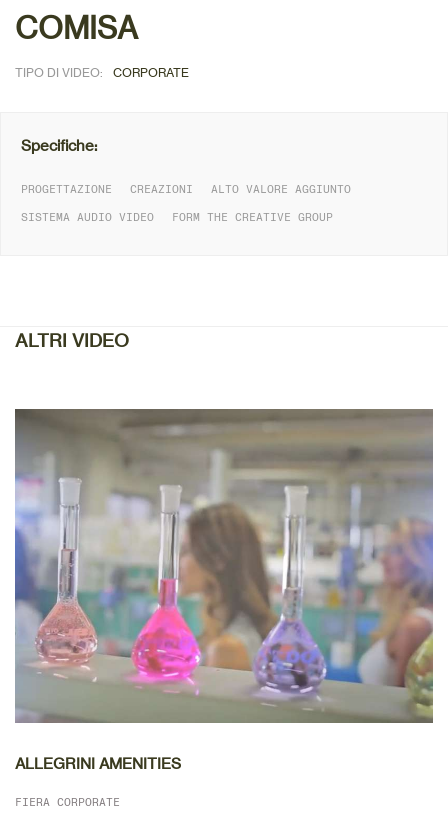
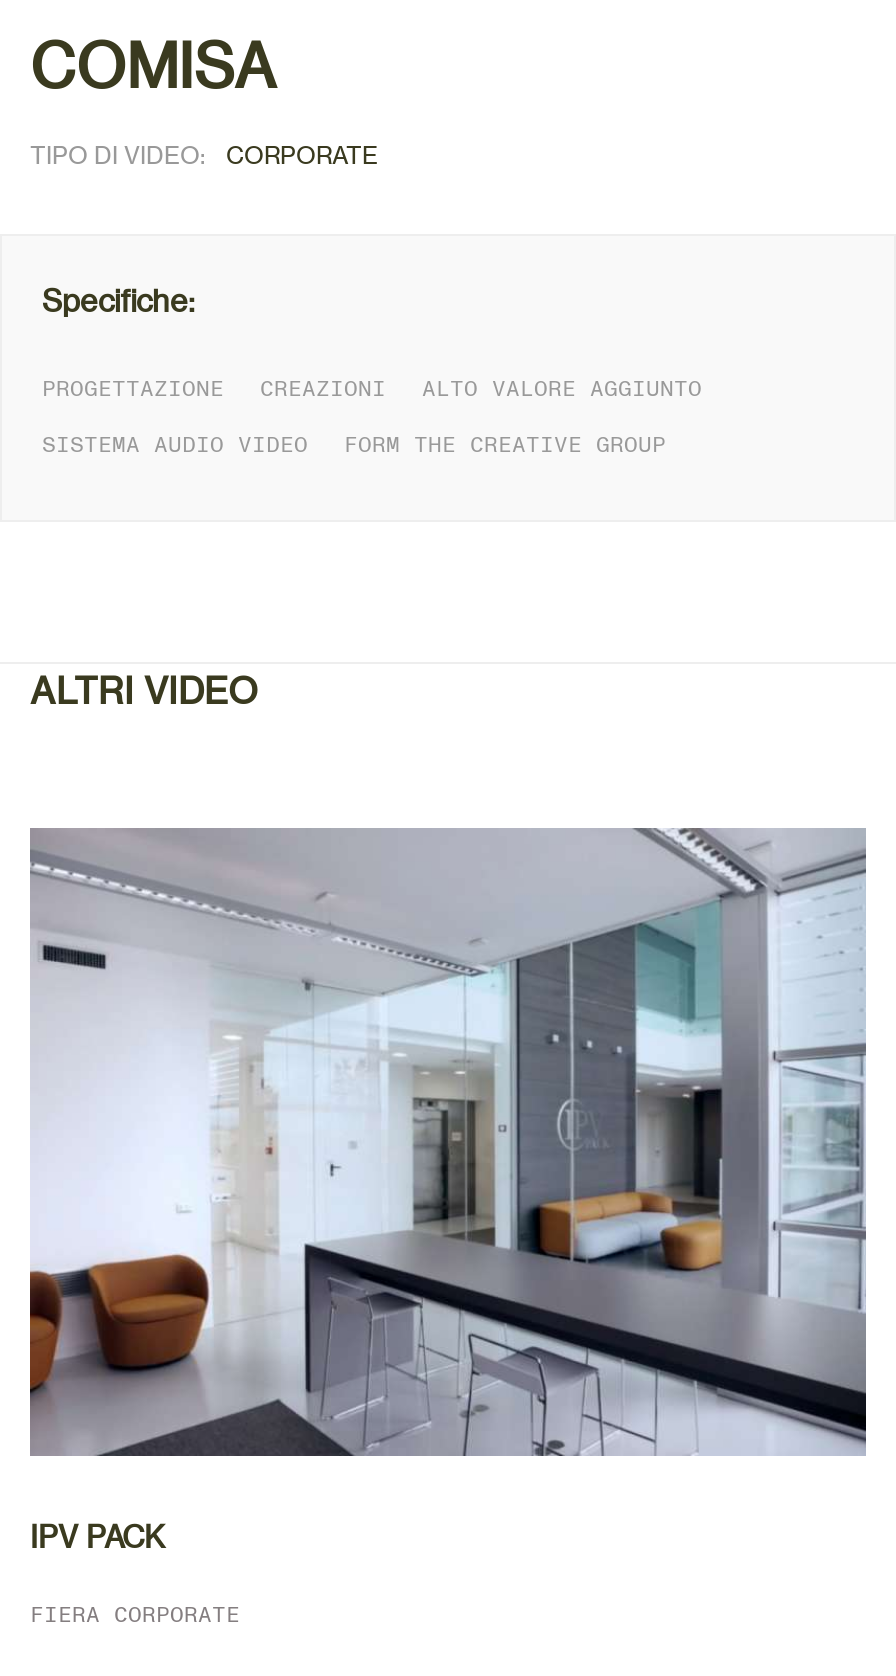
- [image]
- ALLEGRINI AMENITIES
+ [image]
+ IPV PACK
